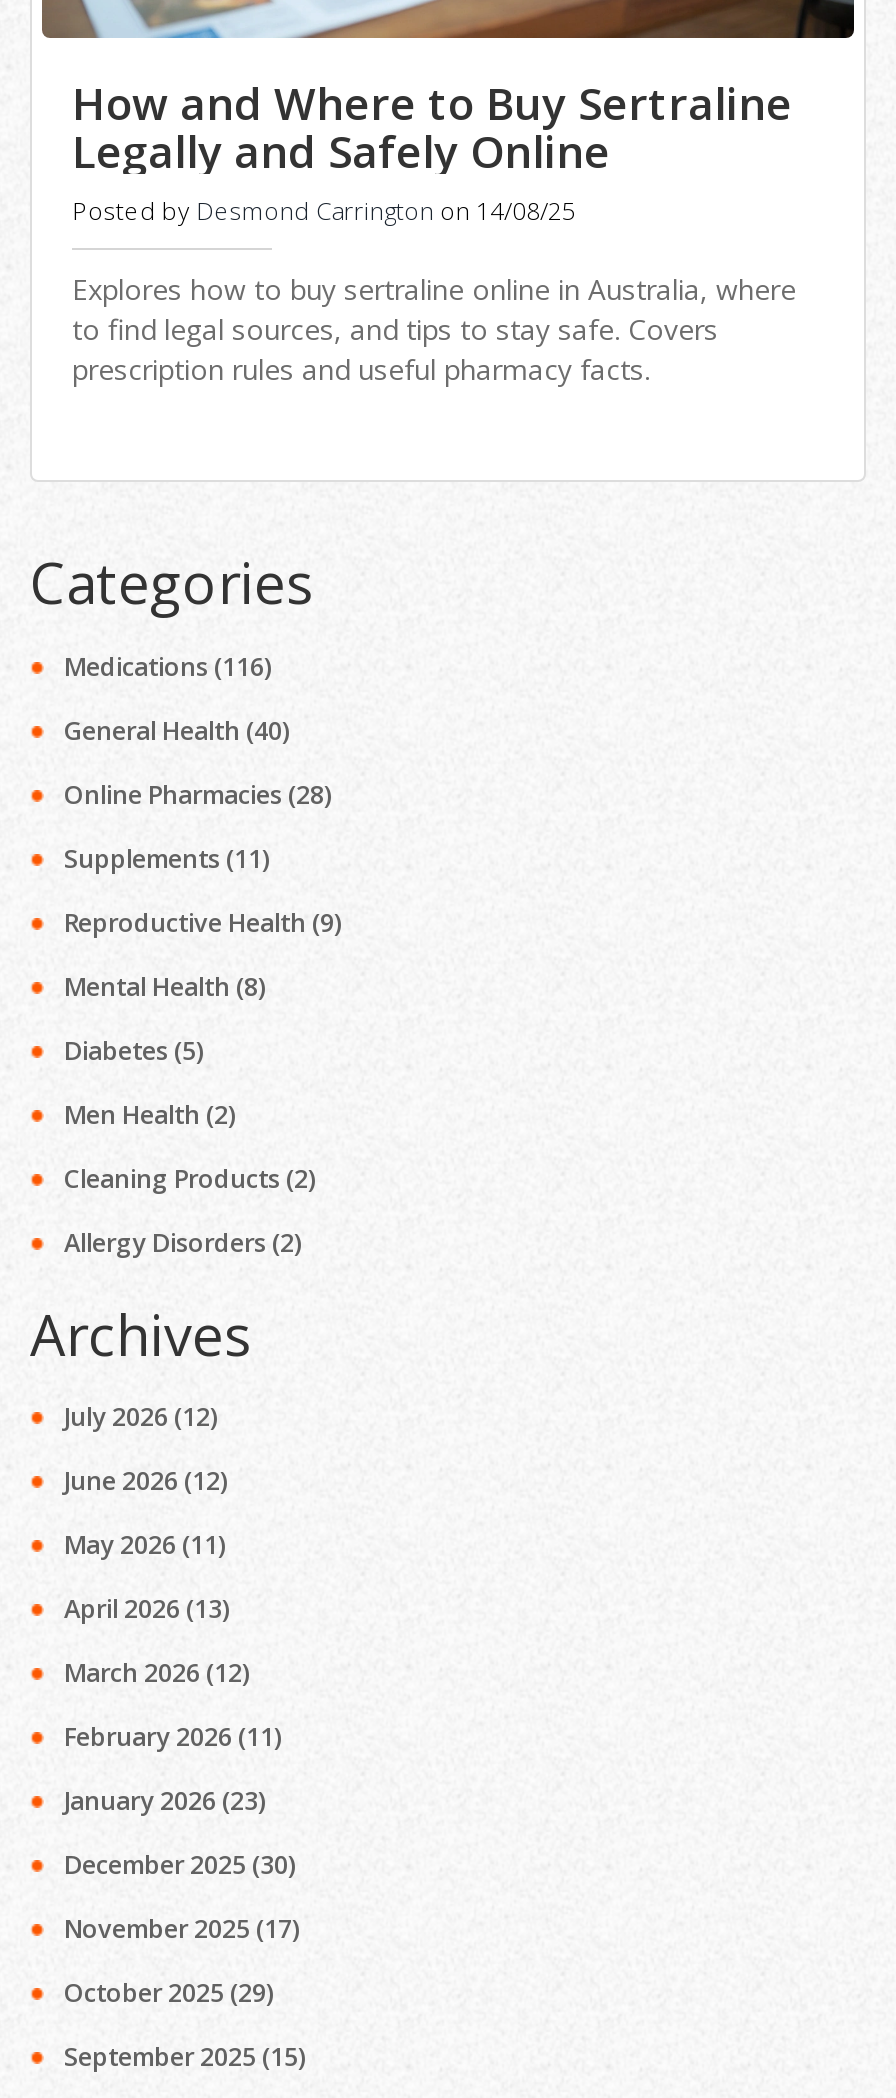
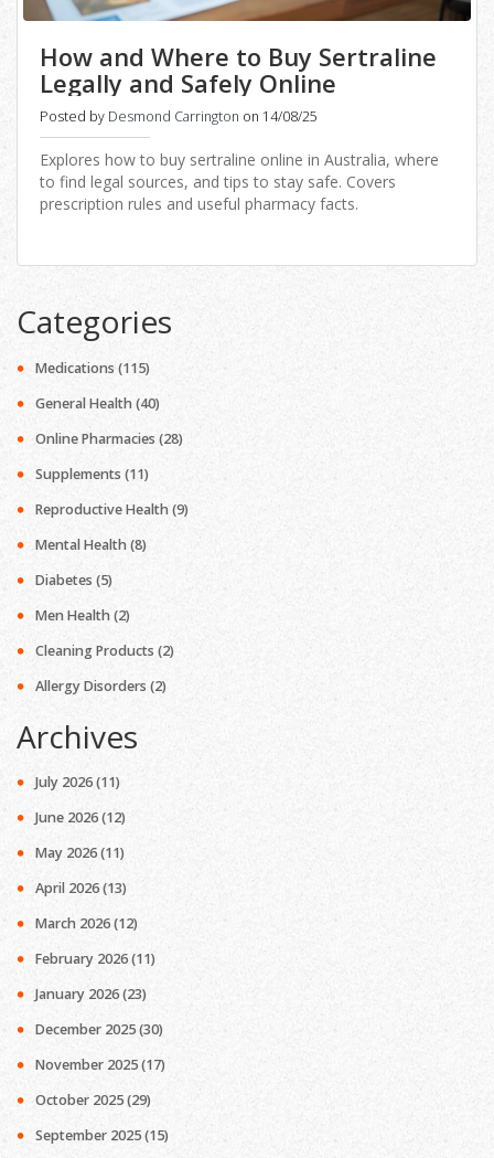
- Medications (116)
+ Medications (115)

- July 2026 (12)
+ July 2026 (11)
